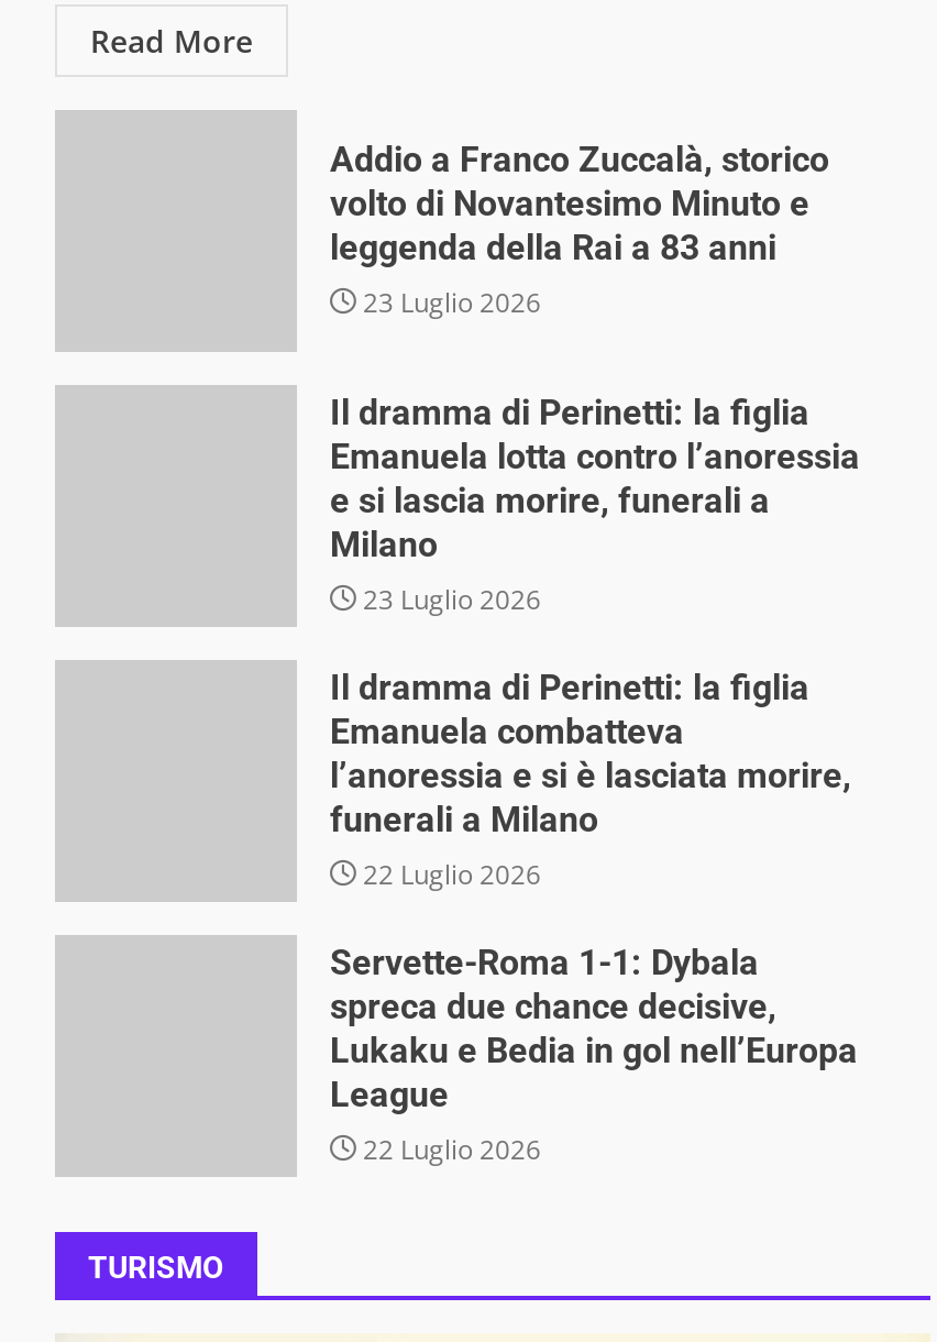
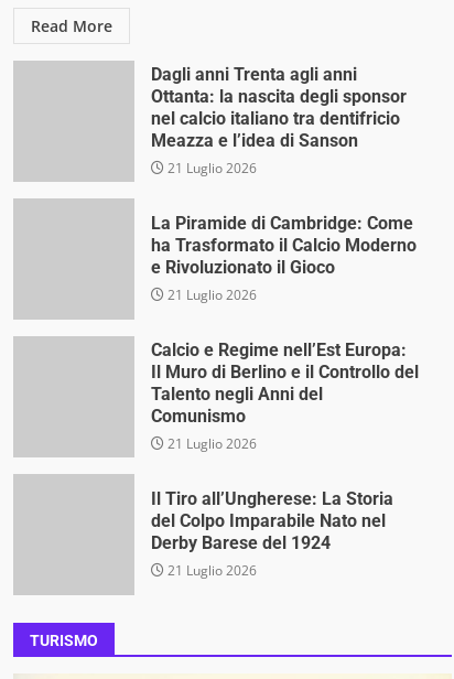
- Addio a Franco Zuccalà, storico
- volto di Novantesimo Minuto e
- leggenda della Rai a 83 anni
- 23 Luglio 2026
+ Dagli anni Trenta agli anni
+ Ottanta: la nascita degli sponsor
+ nel calcio italiano tra dentifricio
+ Meazza e l’idea di Sanson
+ 21 Luglio 2026

- Il dramma di Perinetti: la figlia
- Emanuela lotta contro l’anoressia
- e si lascia morire, funerali a
- Milano
- 23 Luglio 2026
+ La Piramide di Cambridge: Come
+ ha Trasformato il Calcio Moderno
+ e Rivoluzionato il Gioco
+ 21 Luglio 2026

- Il dramma di Perinetti: la figlia
- Emanuela combatteva
- l’anoressia e si è lasciata morire,
- funerali a Milano
- 22 Luglio 2026
+ Calcio e Regime nell’Est Europa:
+ Il Muro di Berlino e il Controllo del
+ Talento negli Anni del
+ Comunismo
+ 21 Luglio 2026

- Servette-Roma 1-1: Dybala
- spreca due chance decisive,
- Lukaku e Bedia in gol nell’Europa
- League
- 22 Luglio 2026
+ Il Tiro all’Ungherese: La Storia
+ del Colpo Imparabile Nato nel
+ Derby Barese del 1924
+ 21 Luglio 2026
